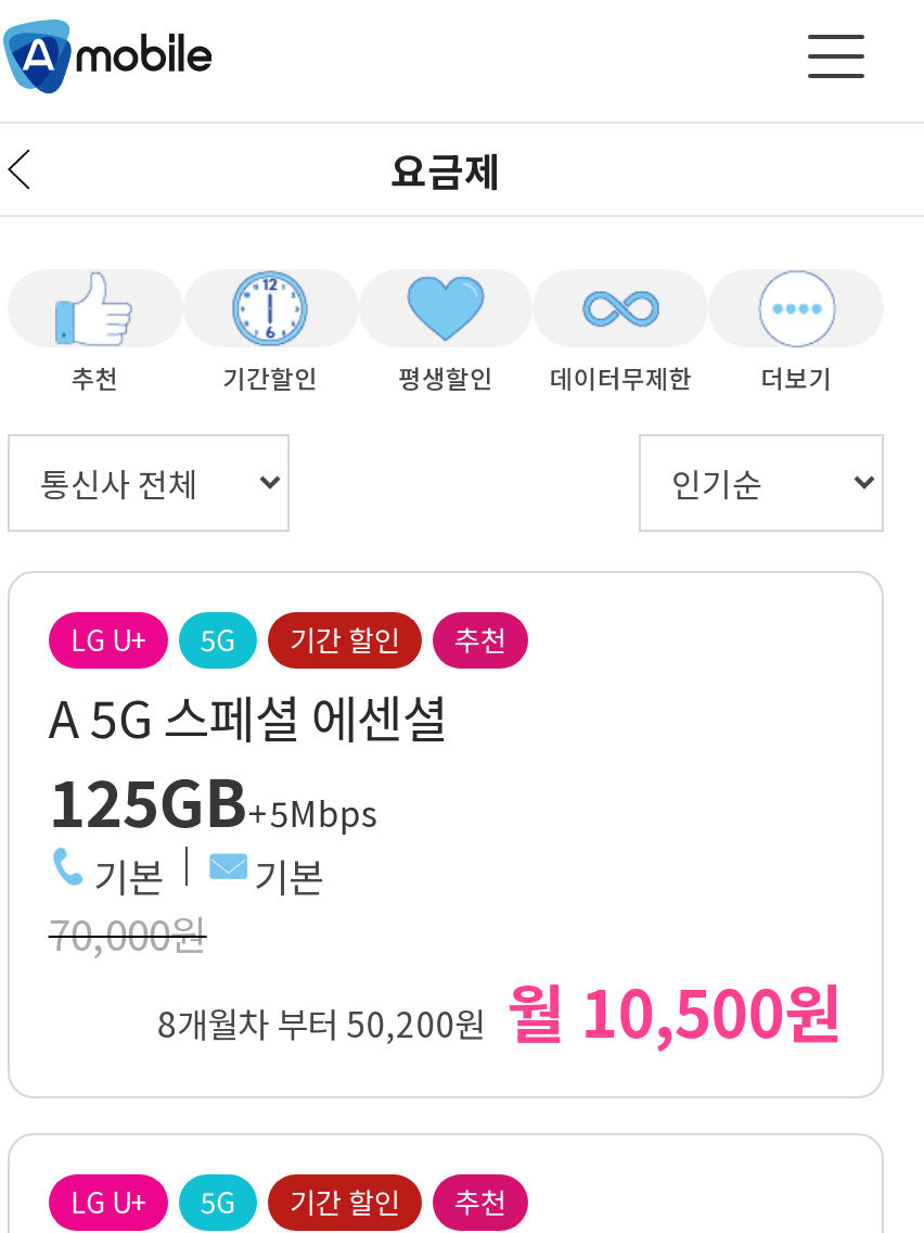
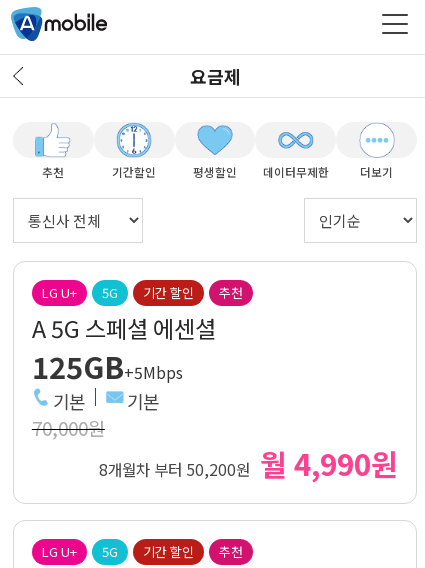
- 8개월차 부터 50,200원 월 10,500원
+ 8개월차 부터 50,200원 월 4,990원
